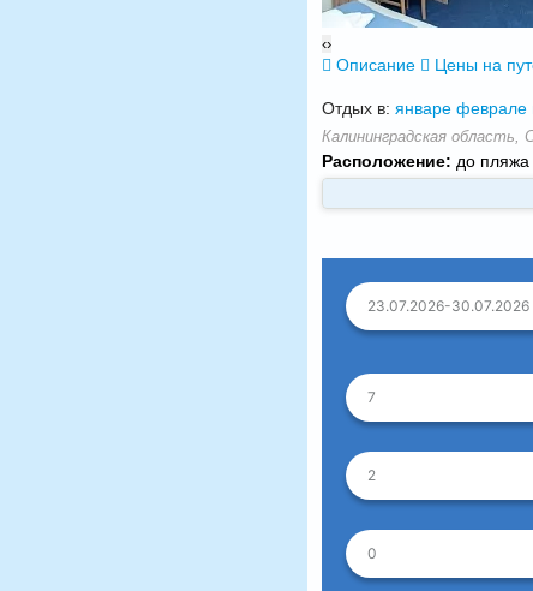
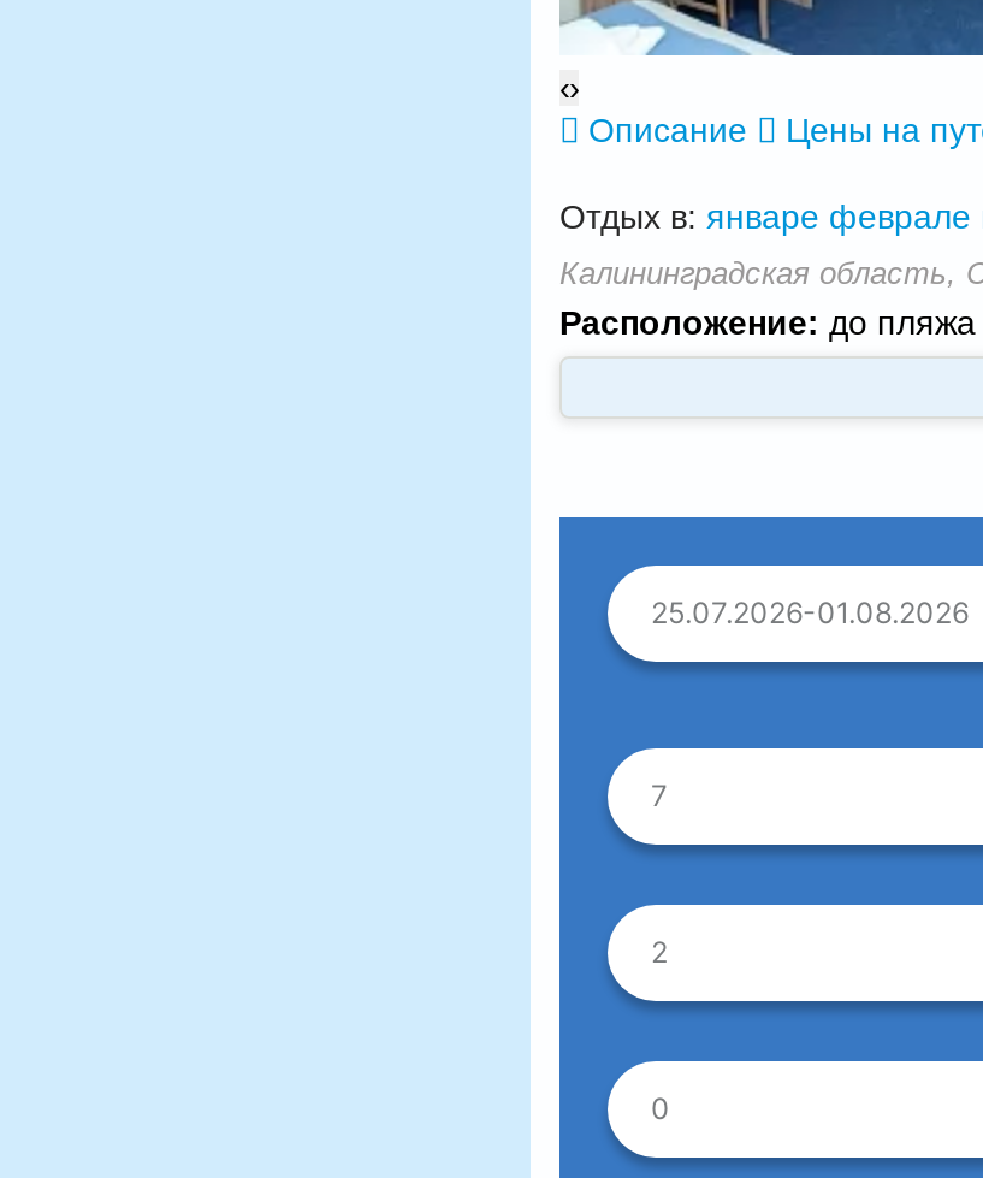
- 23.07.2026-30.07.2026
+ 25.07.2026-01.08.2026
